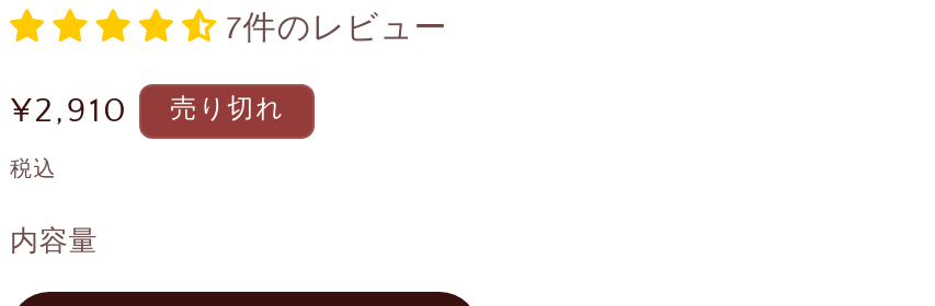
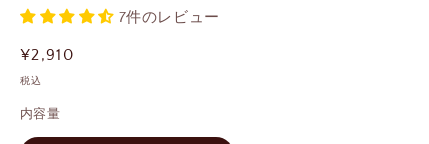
- 売り切れ
